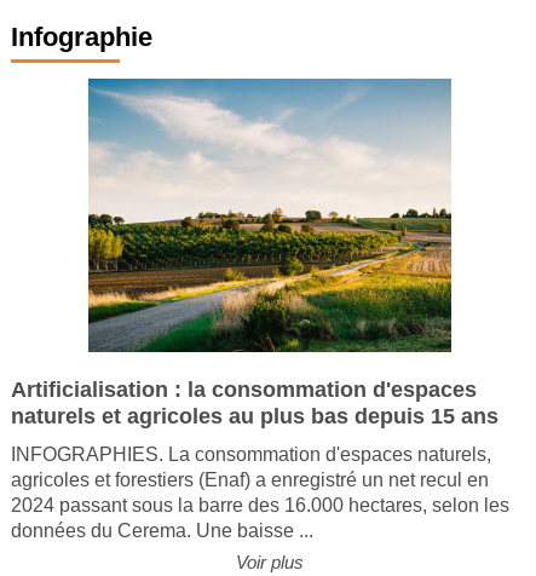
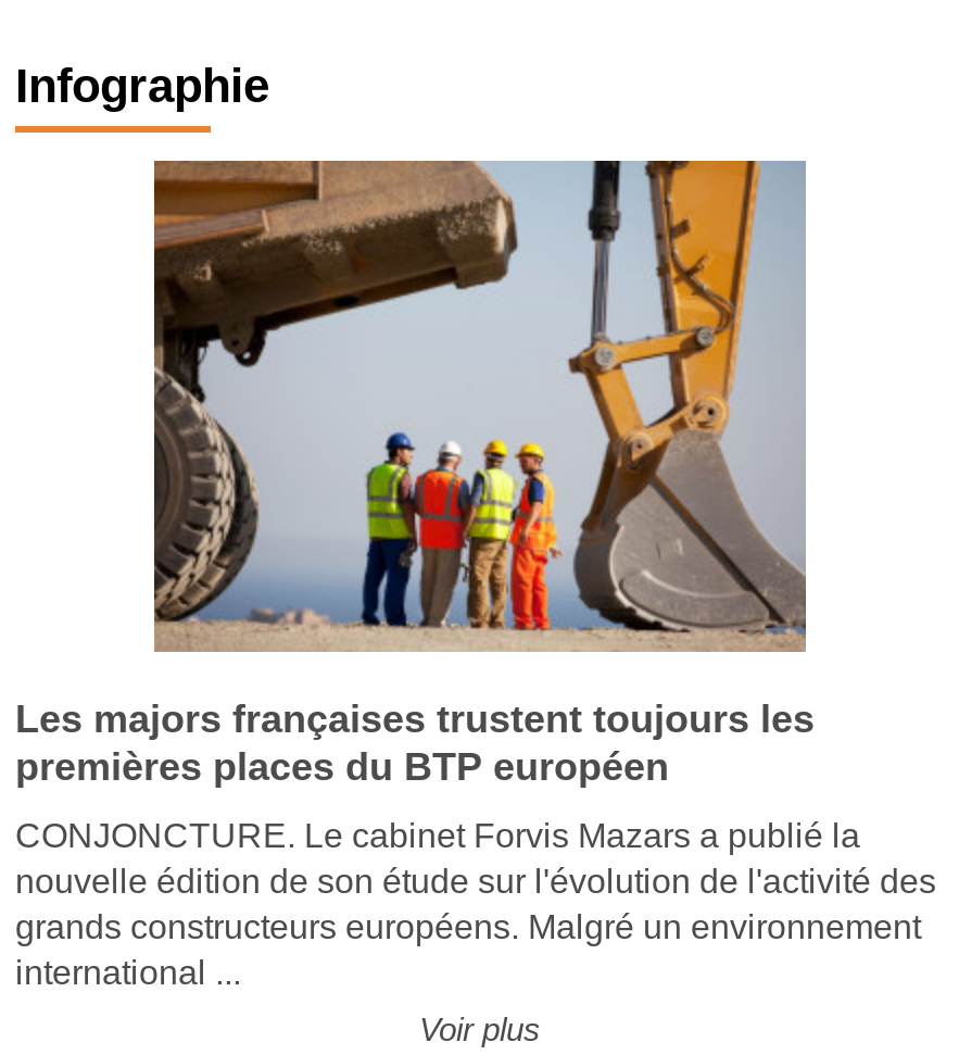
- [image]
- Artificialisation : la consommation d'espaces
- naturels et agricoles au plus bas depuis 15 ans
+ [image]
+ Les majors françaises trustent toujours les
+ premières places du BTP européen

- INFOGRAPHIES. La consommation d'espaces naturels,
- agricoles et forestiers (Enaf) a enregistré un net recul en
- 2024 passant sous la barre des 16.000 hectares, selon les
- données du Cerema. Une baisse ...
+ CONJONCTURE. Le cabinet Forvis Mazars a publié la
+ nouvelle édition de son étude sur l'évolution de l'activité des
+ grands constructeurs européens. Malgré un environnement
+ international ...
